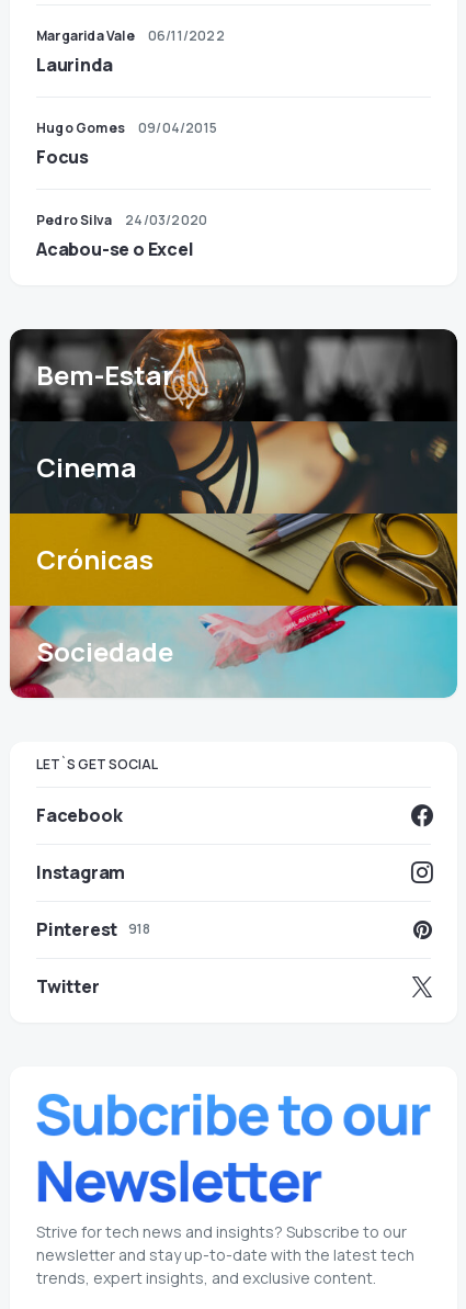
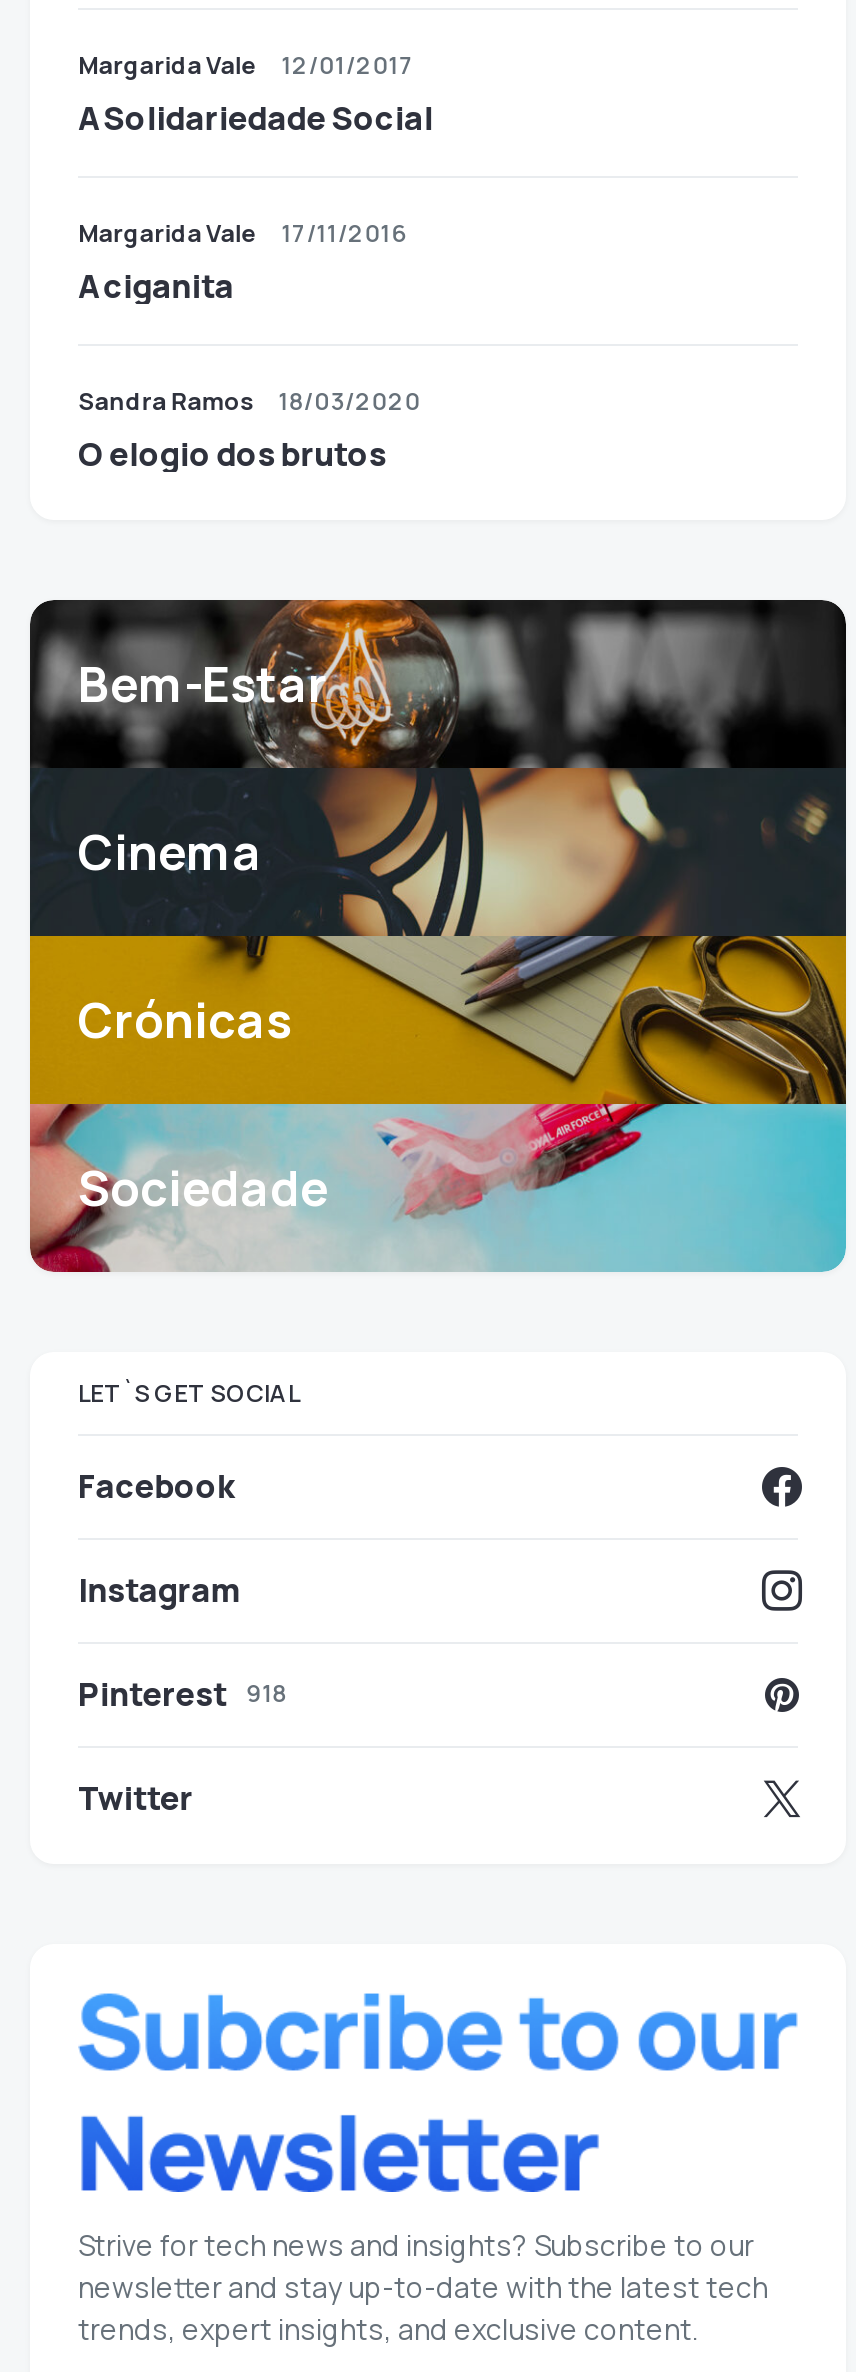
- 06/11/2022
- Laurinda
+ 12/01/2017
+ A Solidariedade Social

- Hugo Gomes
- 09/04/2015
- Focus
+ Margarida Vale
+ 17/11/2016
+ A ciganita

- Pedro Silva
- 24/03/2020
- Acabou-se o Excel
+ Sandra Ramos
+ 18/03/2020
+ O elogio dos brutos
